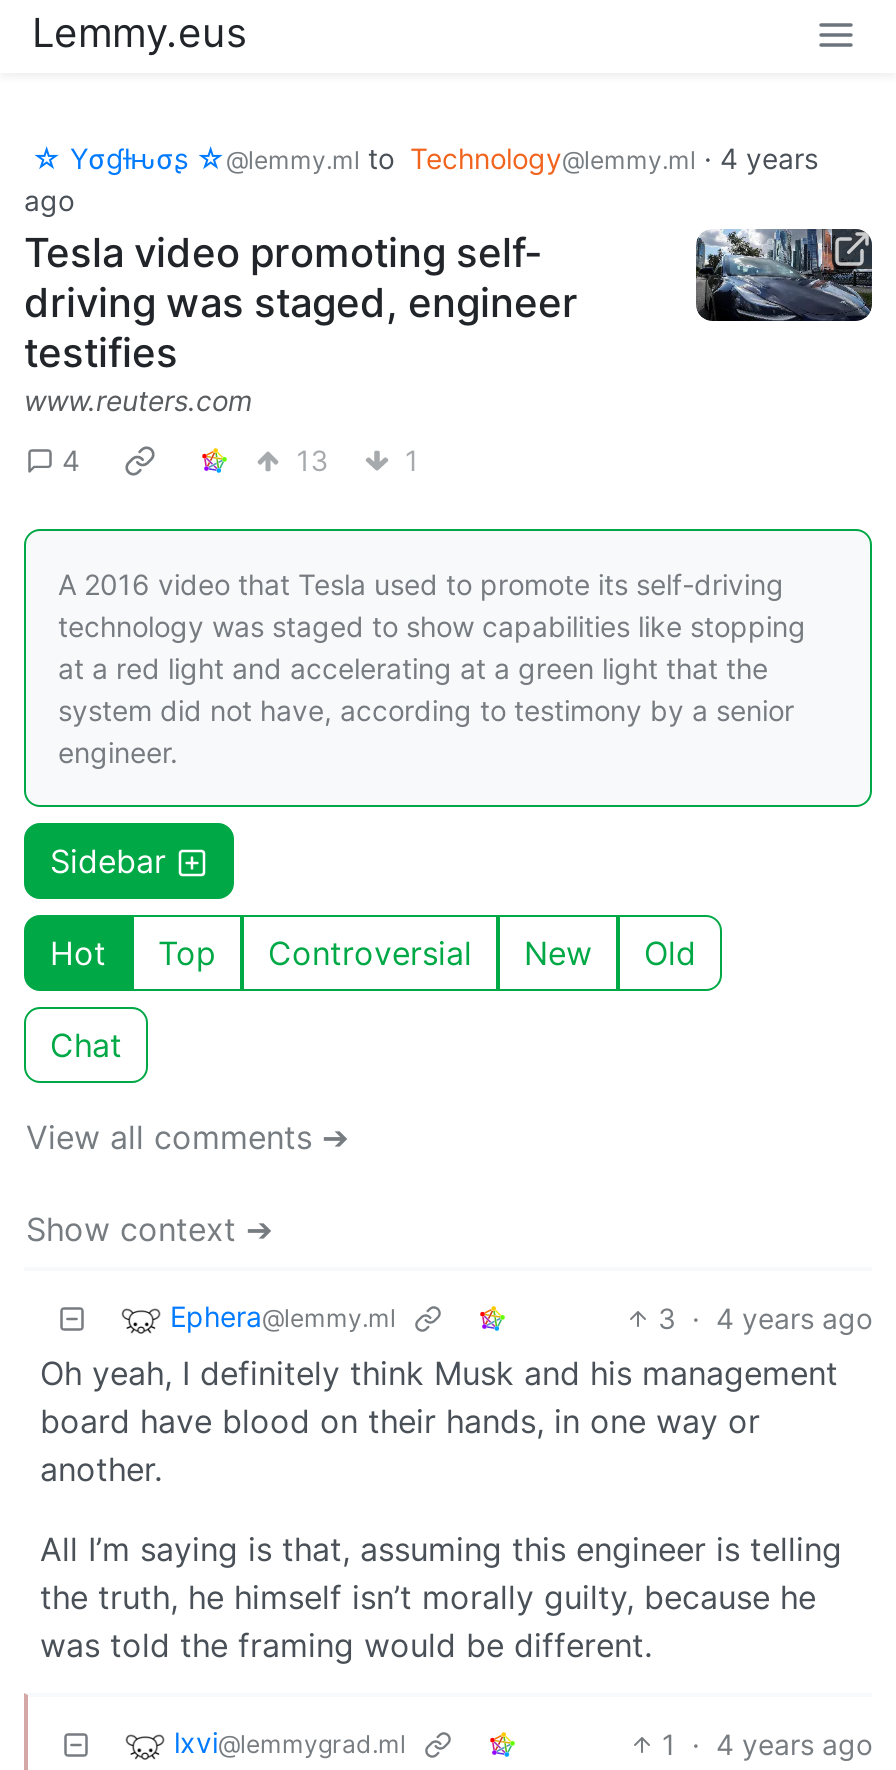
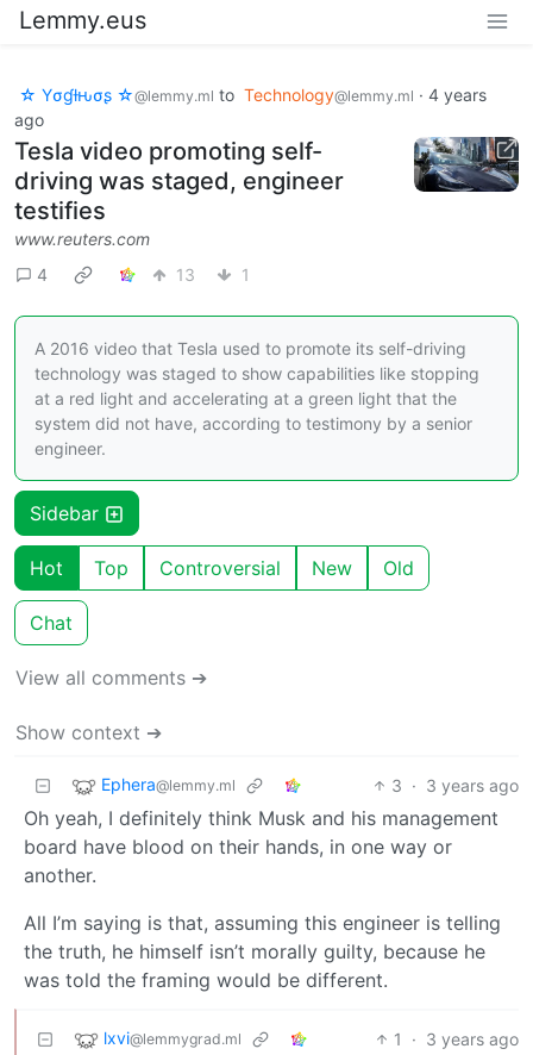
- 3 · 4 years ago
+ 3 · 3 years ago

- 1 · 4 years ago
+ 1 · 3 years ago
